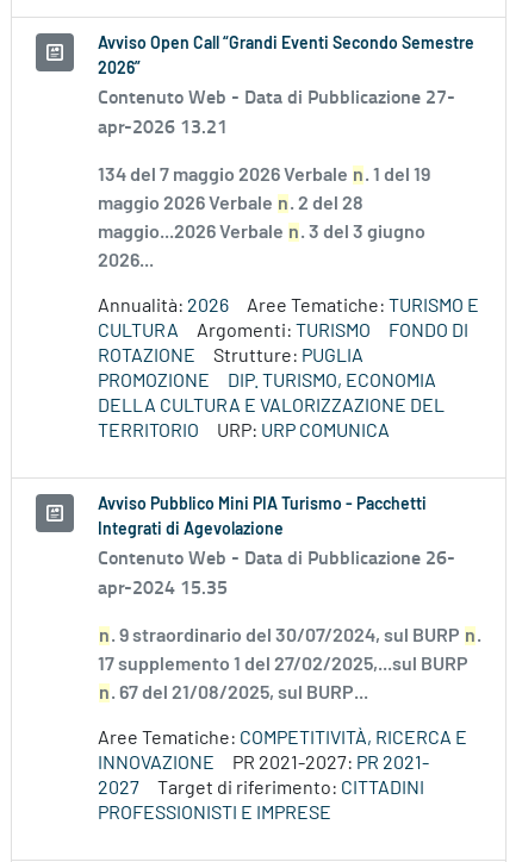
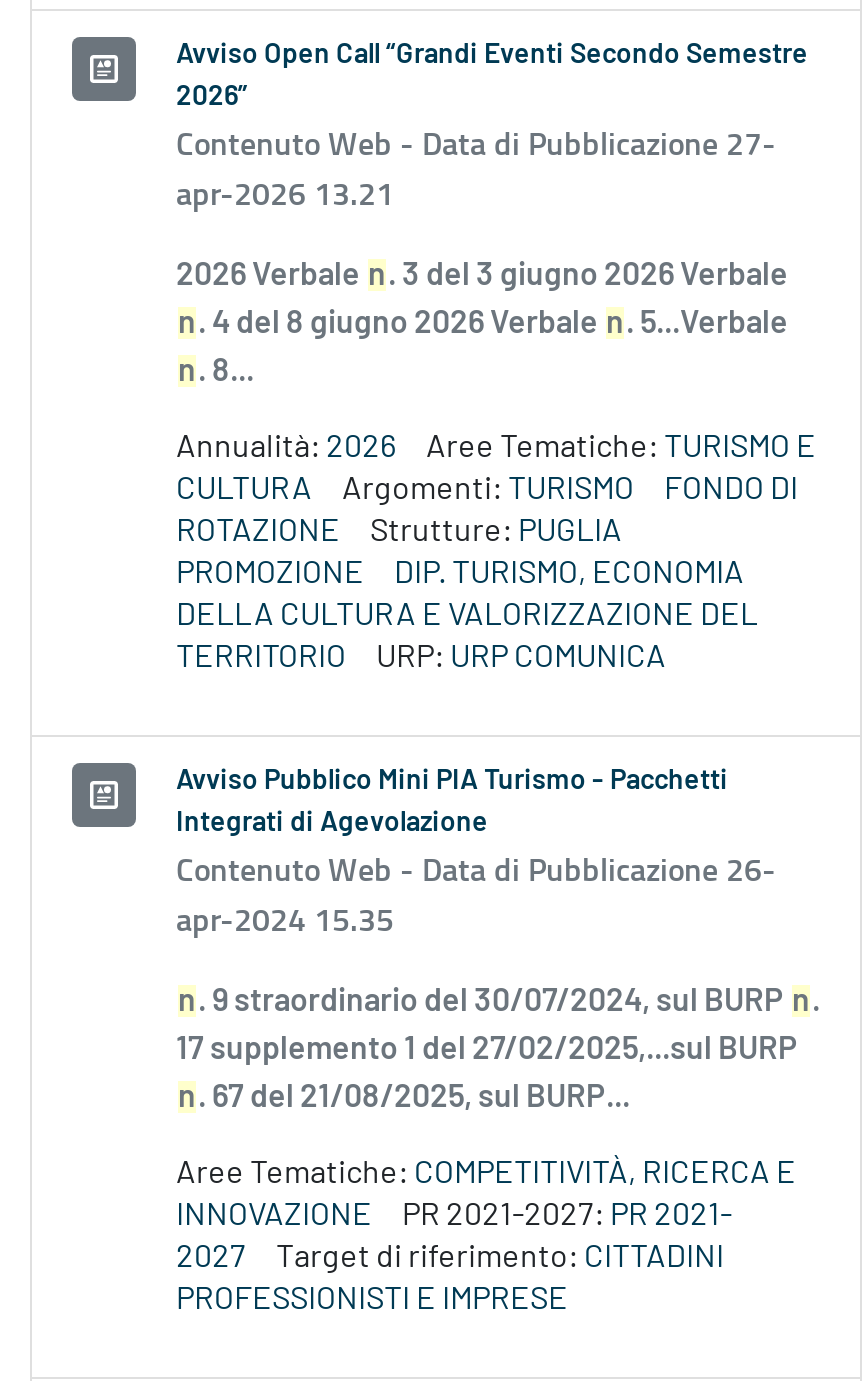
- 134 del 7 maggio 2026 Verbale n. 1 del 19
- maggio 2026 Verbale n. 2 del 28
- maggio...2026 Verbale n. 3 del 3 giugno
- 2026...
+ 2026 Verbale n. 3 del 3 giugno 2026 Verbale
+ n. 4 del 8 giugno 2026 Verbale n. 5...Verbale
+ n. 8...
